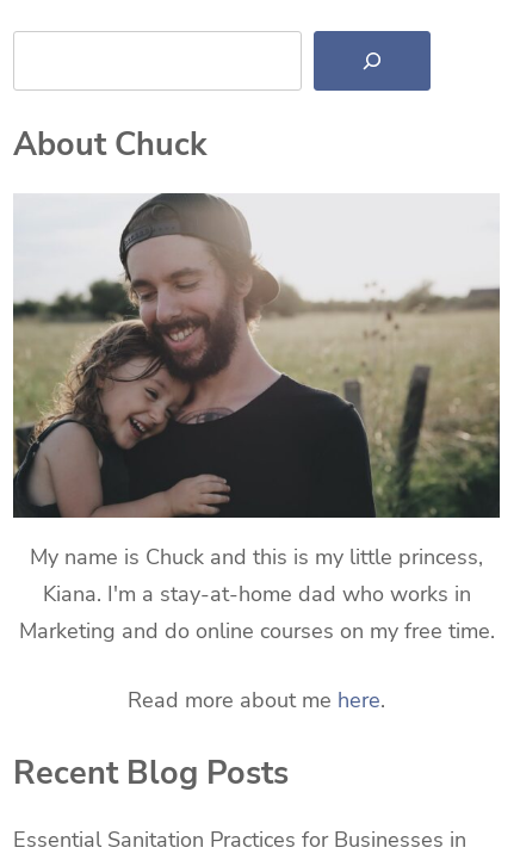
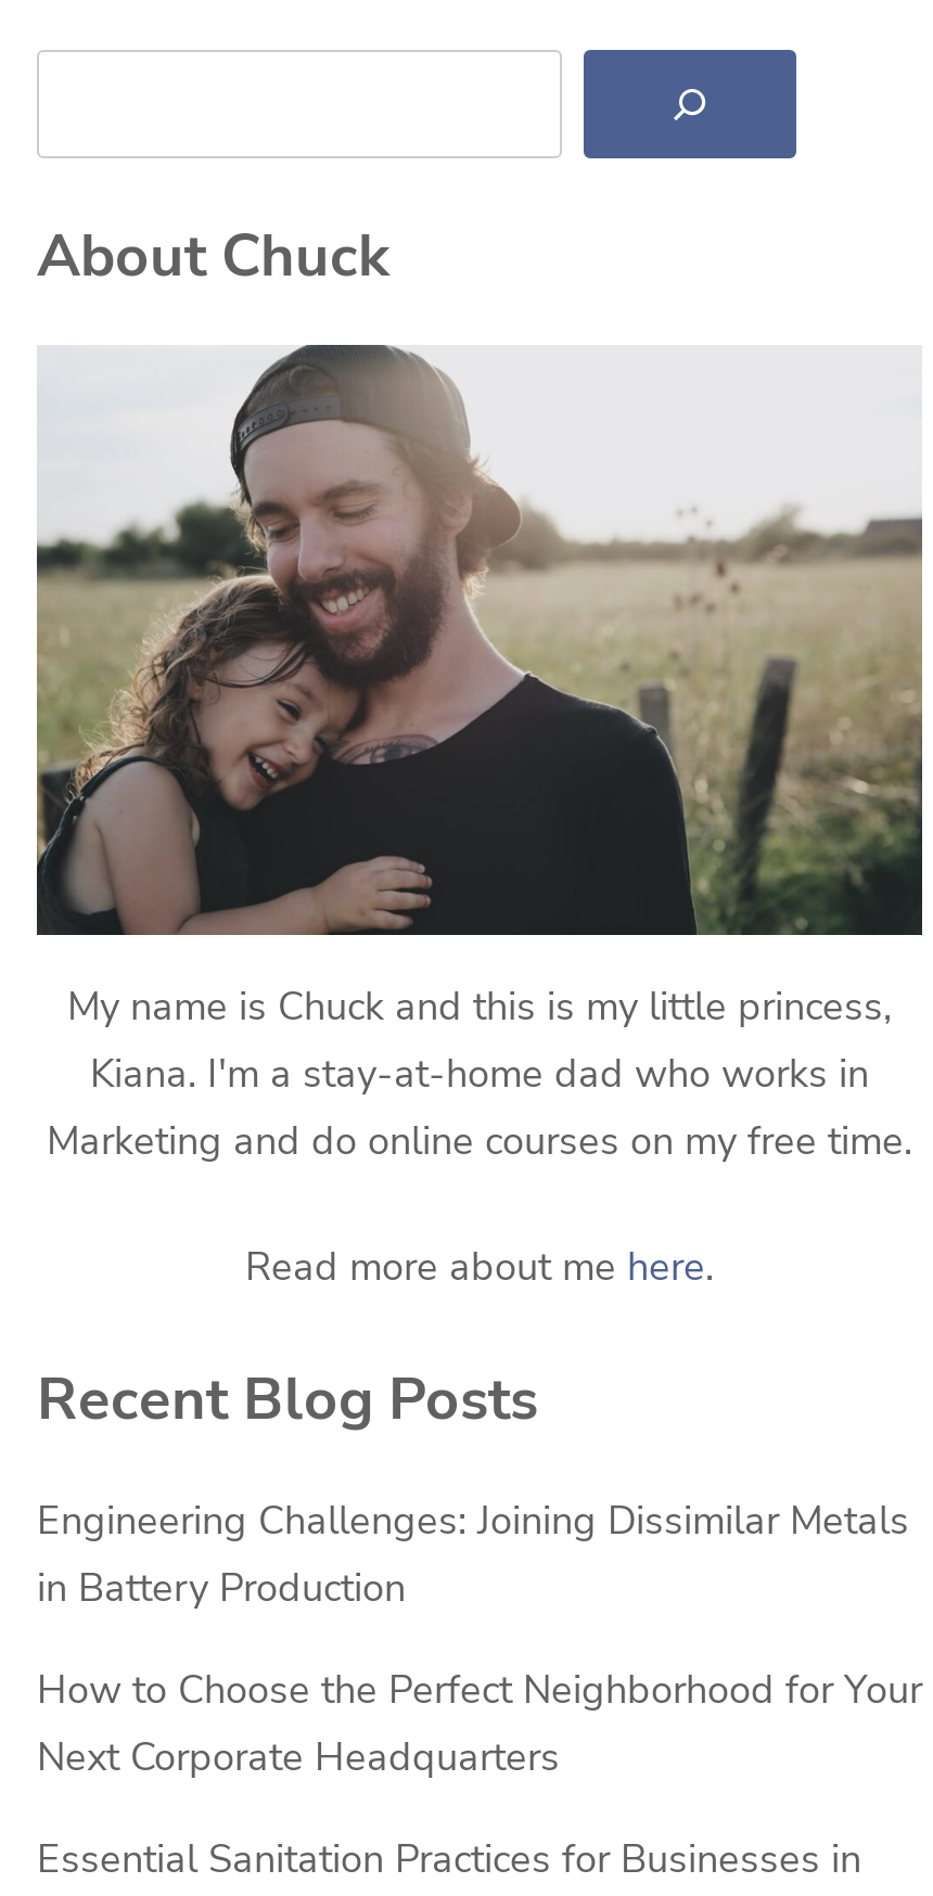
+ Engineering Challenges: Joining Dissimilar Metals
+ in Battery Production
+ How to Choose the Perfect Neighborhood for Your
+ Next Corporate Headquarters
